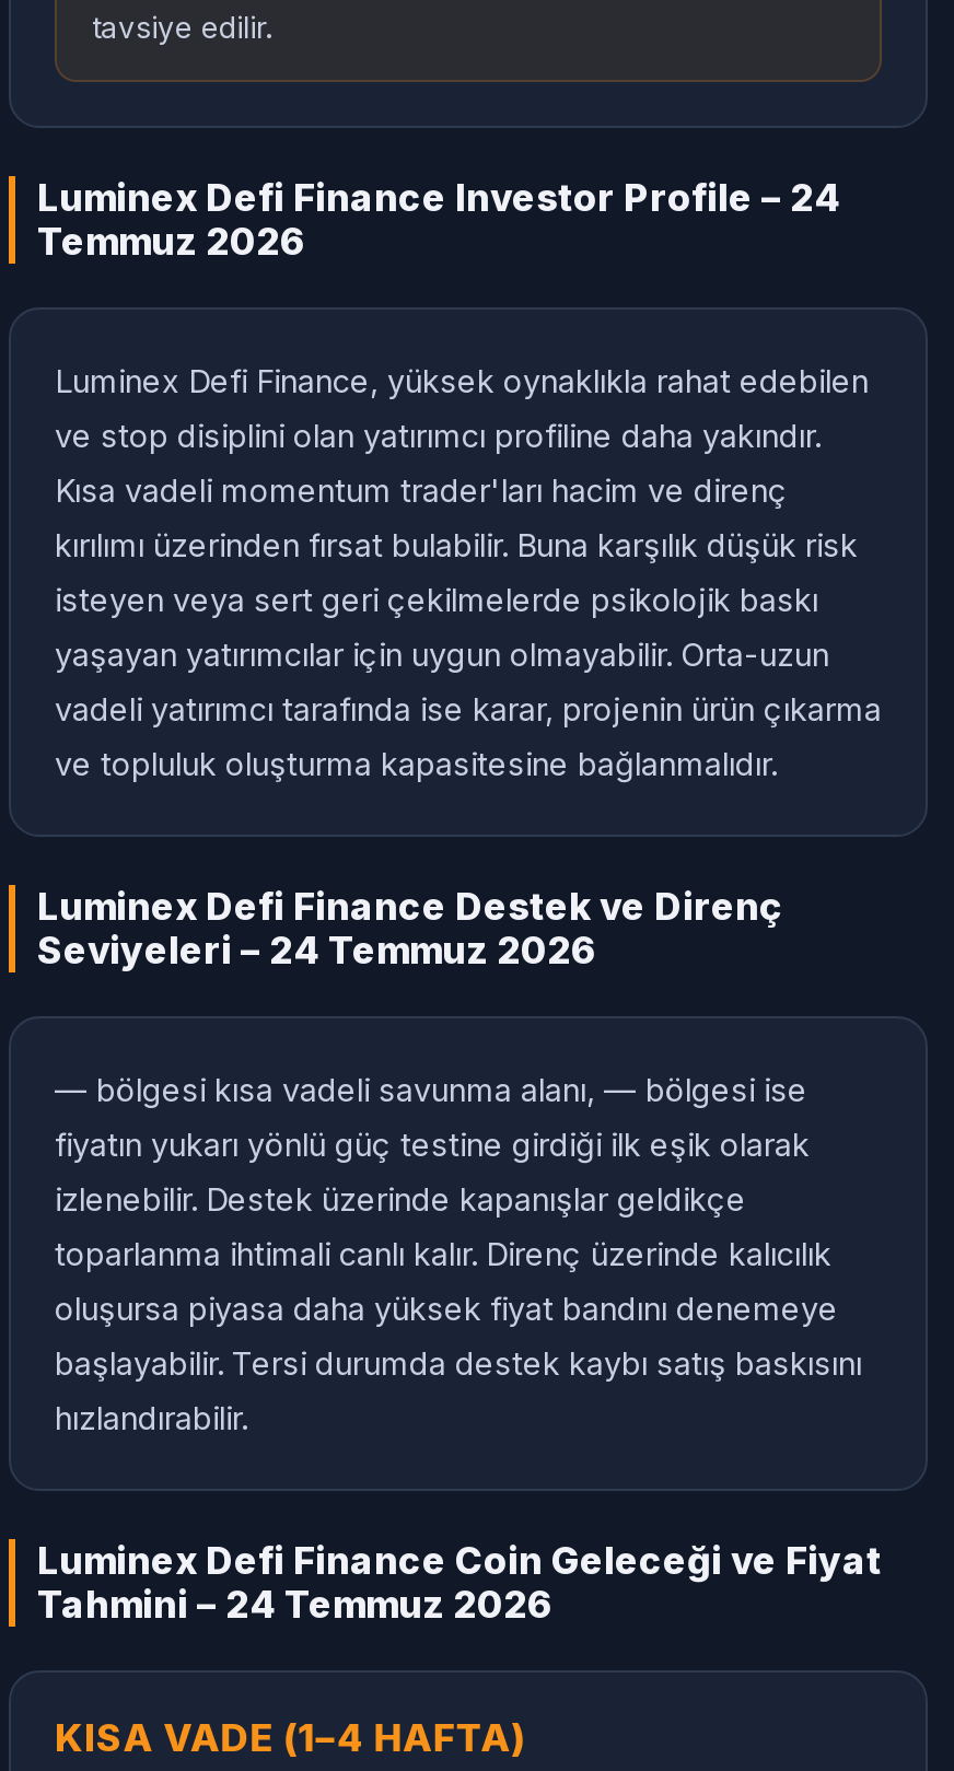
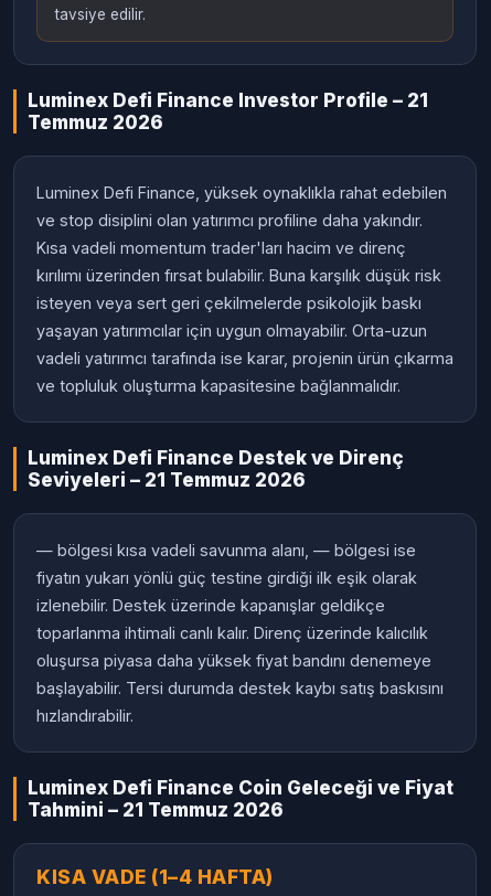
- Luminex Defi Finance Investor Profile – 24
+ Luminex Defi Finance Investor Profile – 21

- Seviyeleri – 24 Temmuz 2026
+ Seviyeleri – 21 Temmuz 2026

- Tahmini – 24 Temmuz 2026
+ Tahmini – 21 Temmuz 2026
